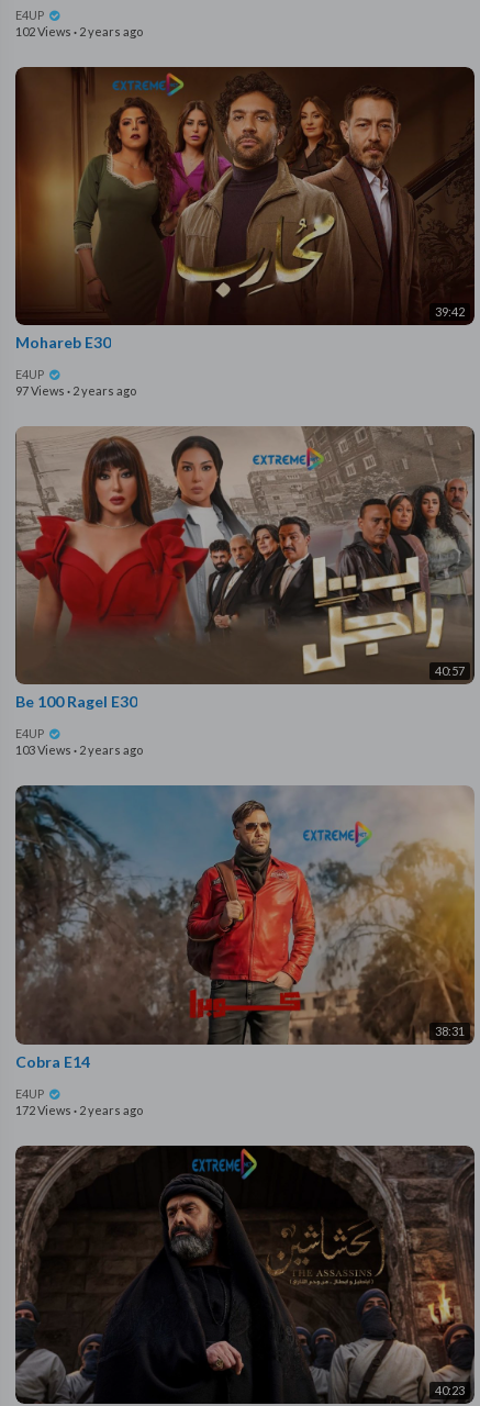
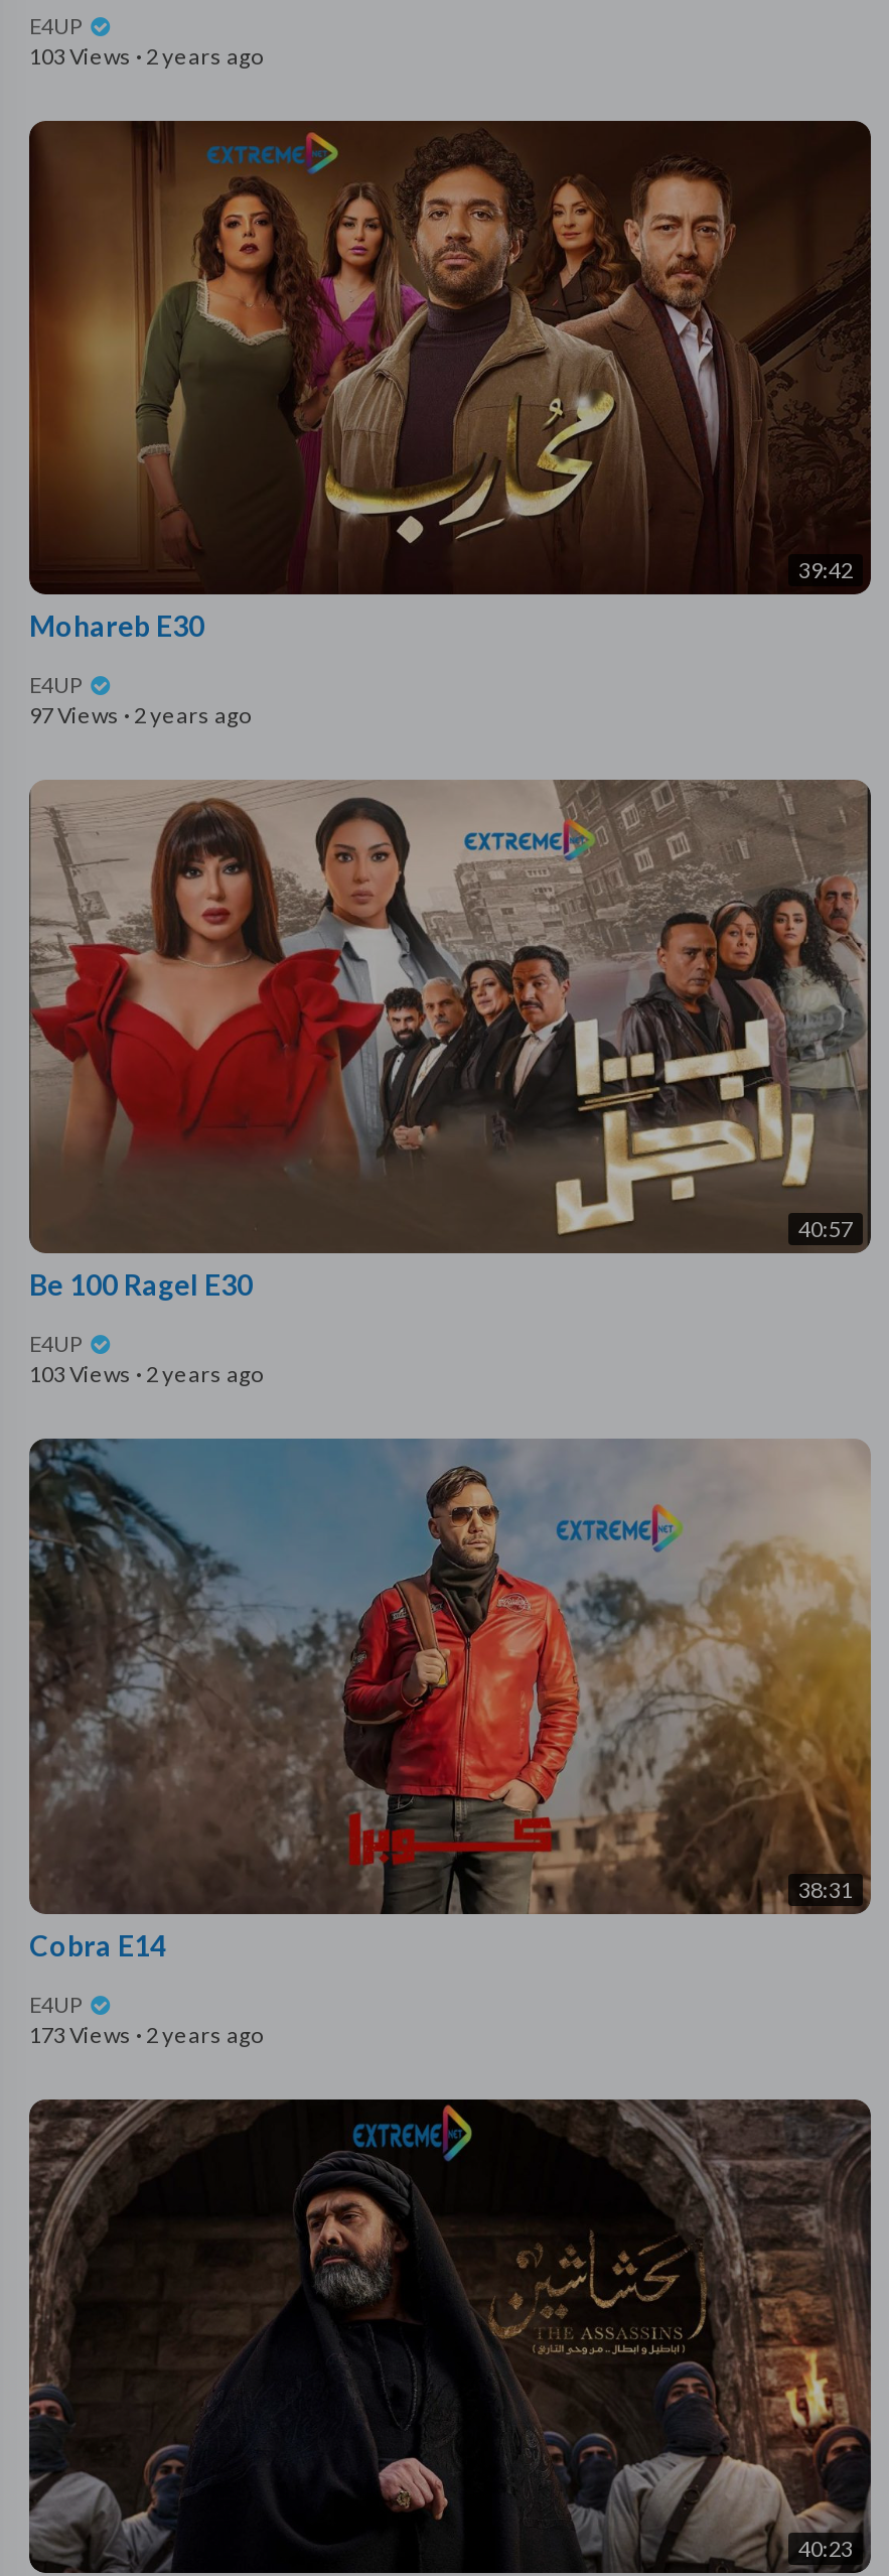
- 102 Views · 2 years ago
+ 103 Views · 2 years ago

- 172 Views · 2 years ago
+ 173 Views · 2 years ago
